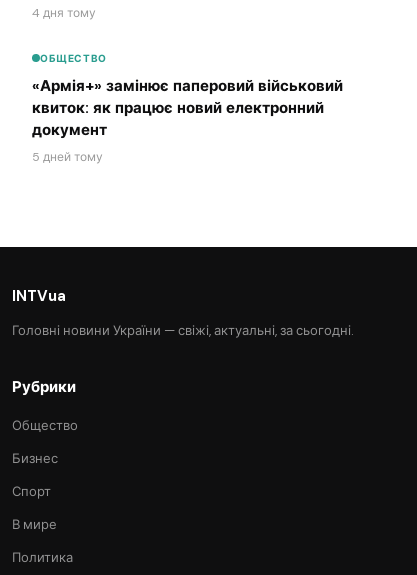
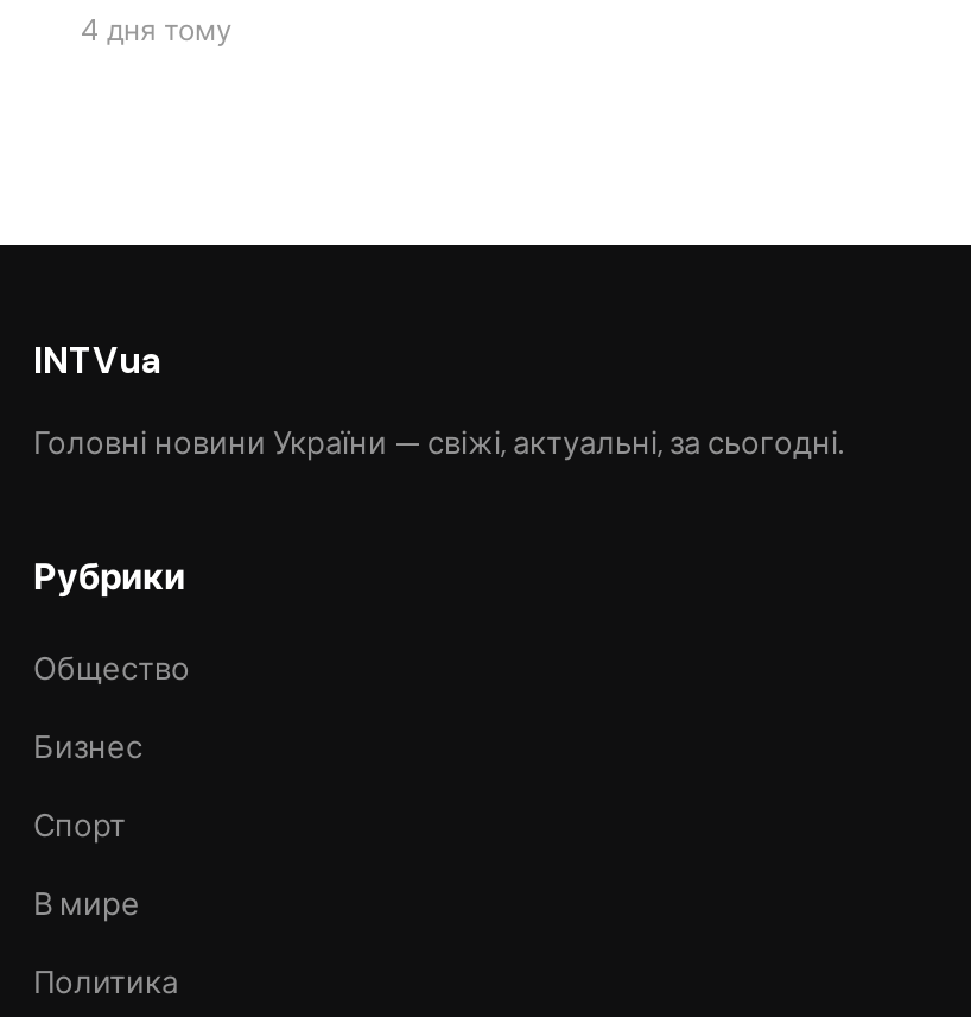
- ОБЩЕСТВО
- «Армія+» замінює паперовий військовий
- квиток: як працює новий електронний
- документ
- 5 дней тому
